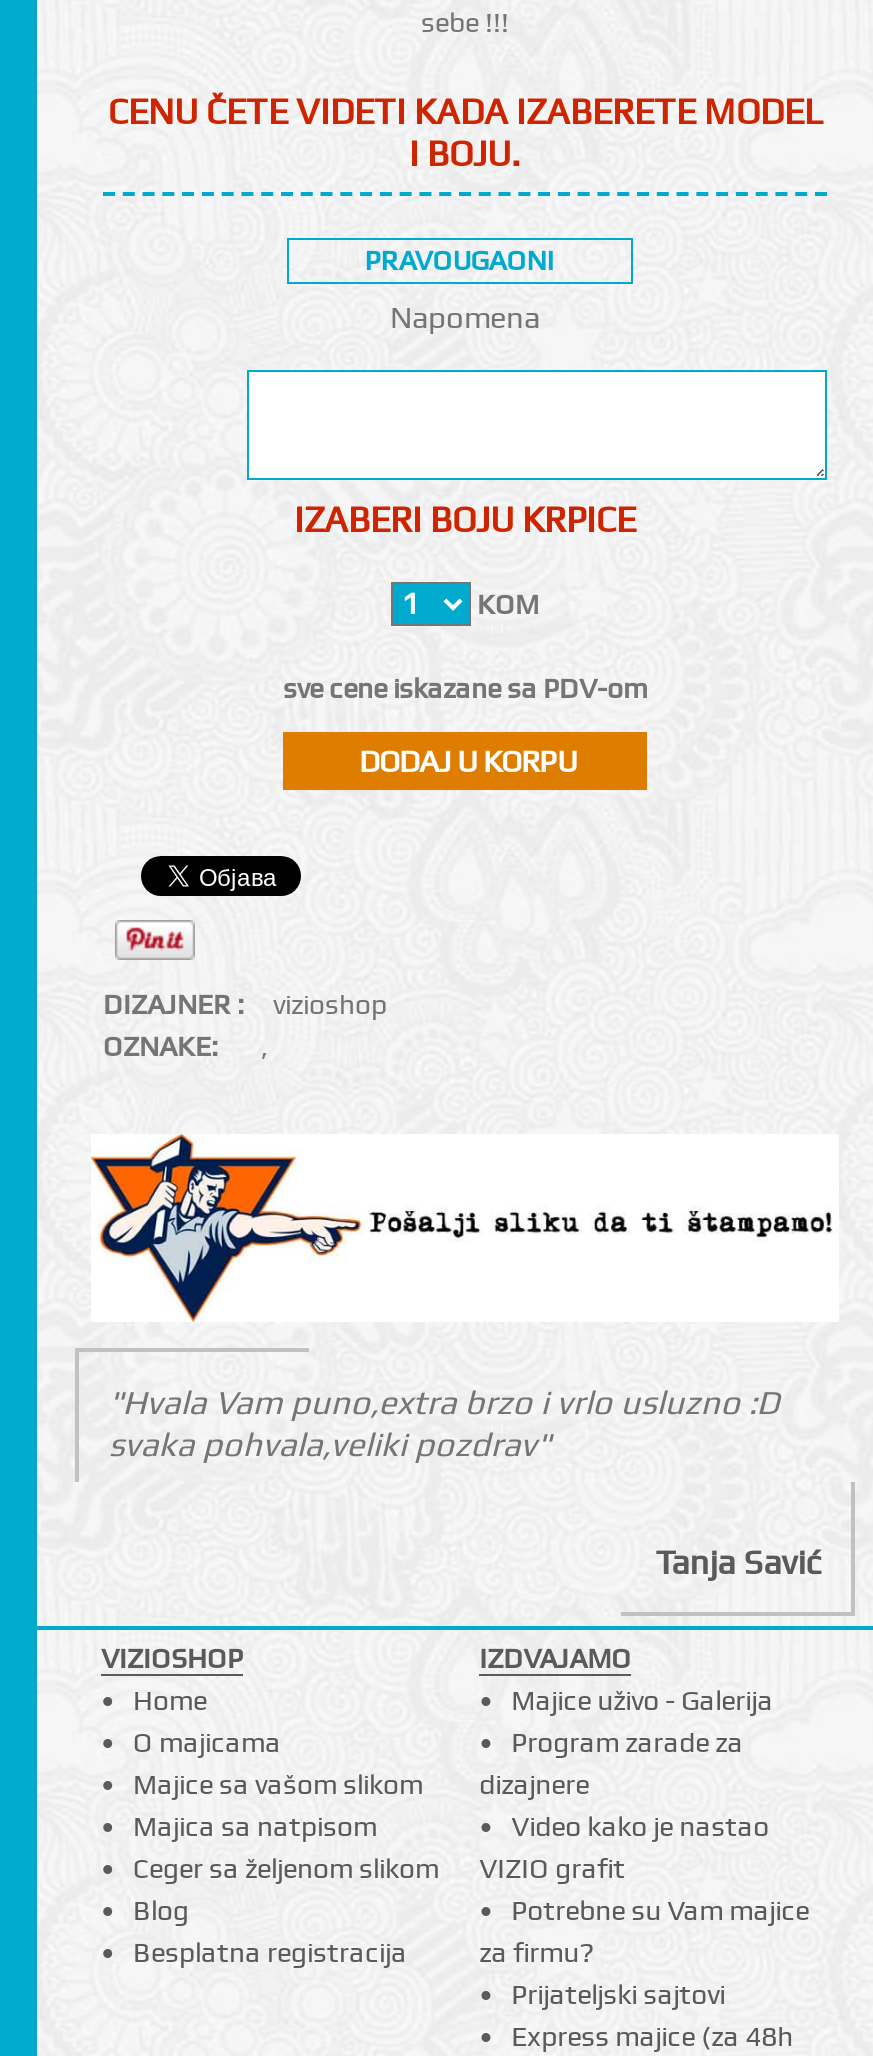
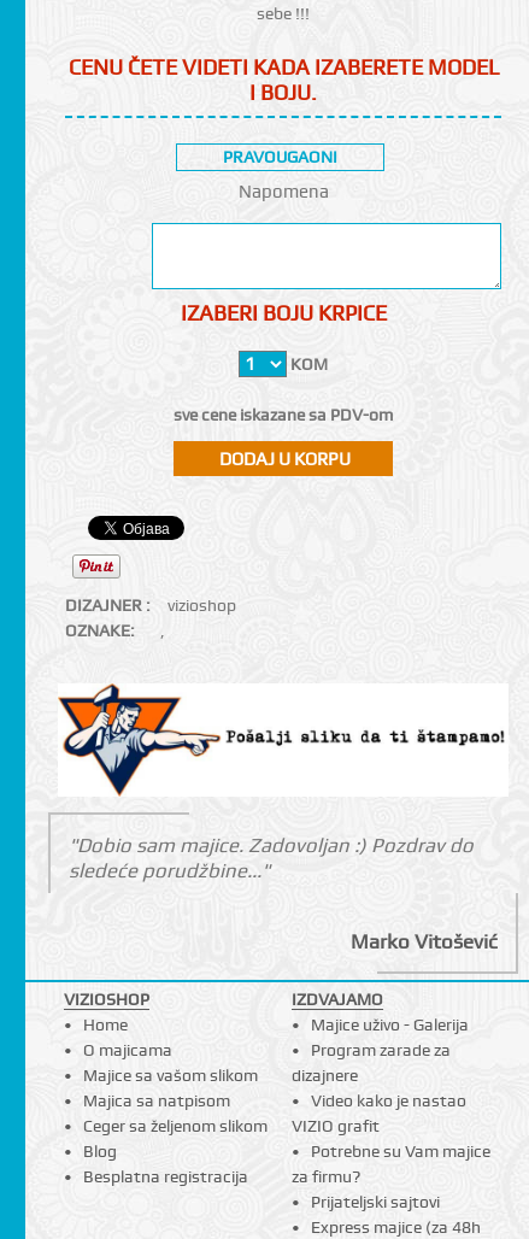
- "Hvala Vam puno,extra brzo i vrlo usluzno :D
- svaka pohvala,veliki pozdrav"
+ "Dobio sam majice. Zadovoljan :) Pozdrav do
+ sledeće porudžbine..."

- Tanja Savić
+ Marko Vitošević
